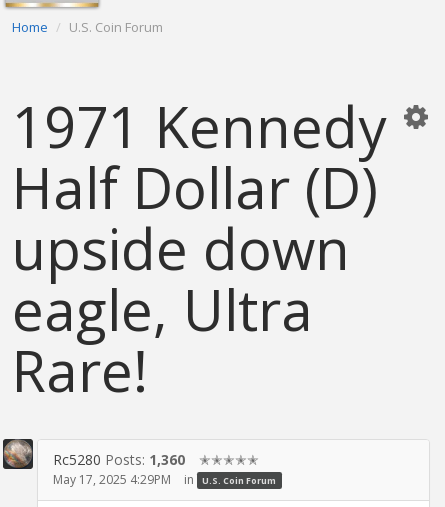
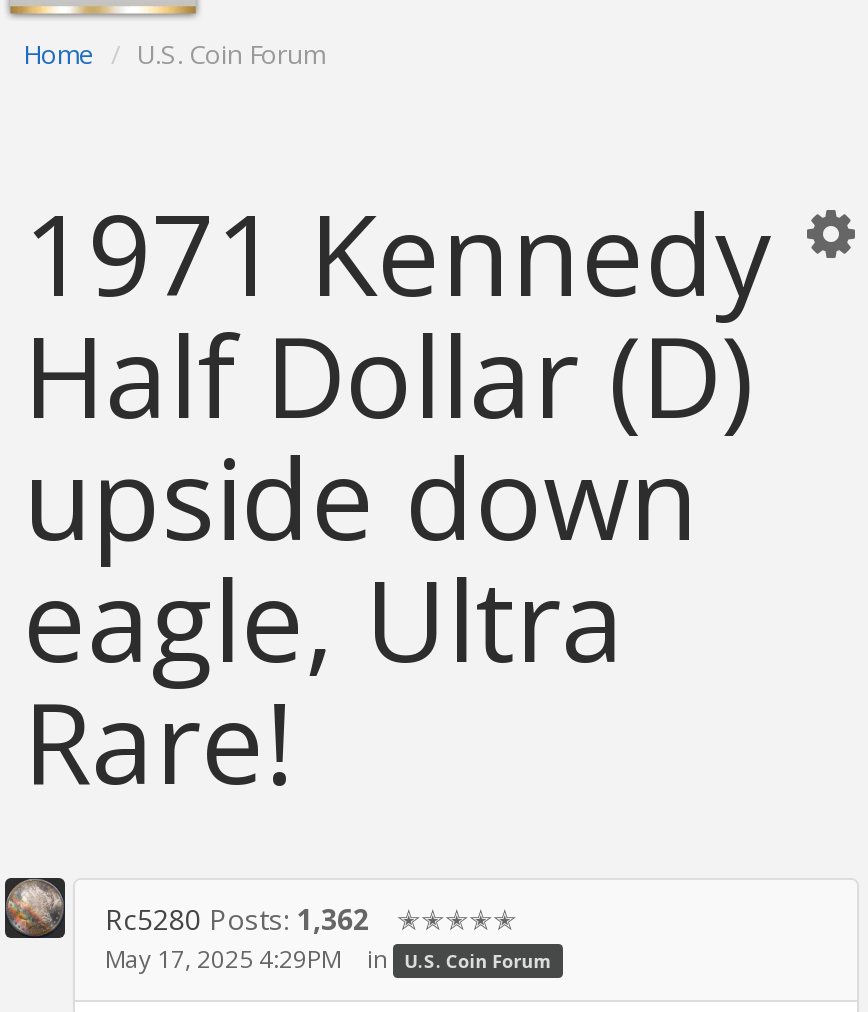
- Rc5280 Posts: 1,360
+ Rc5280 Posts: 1,362
